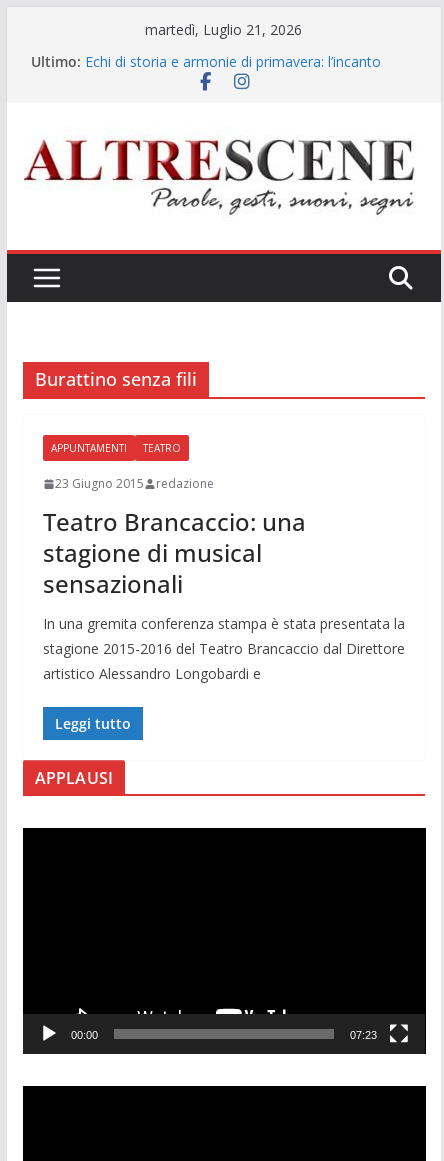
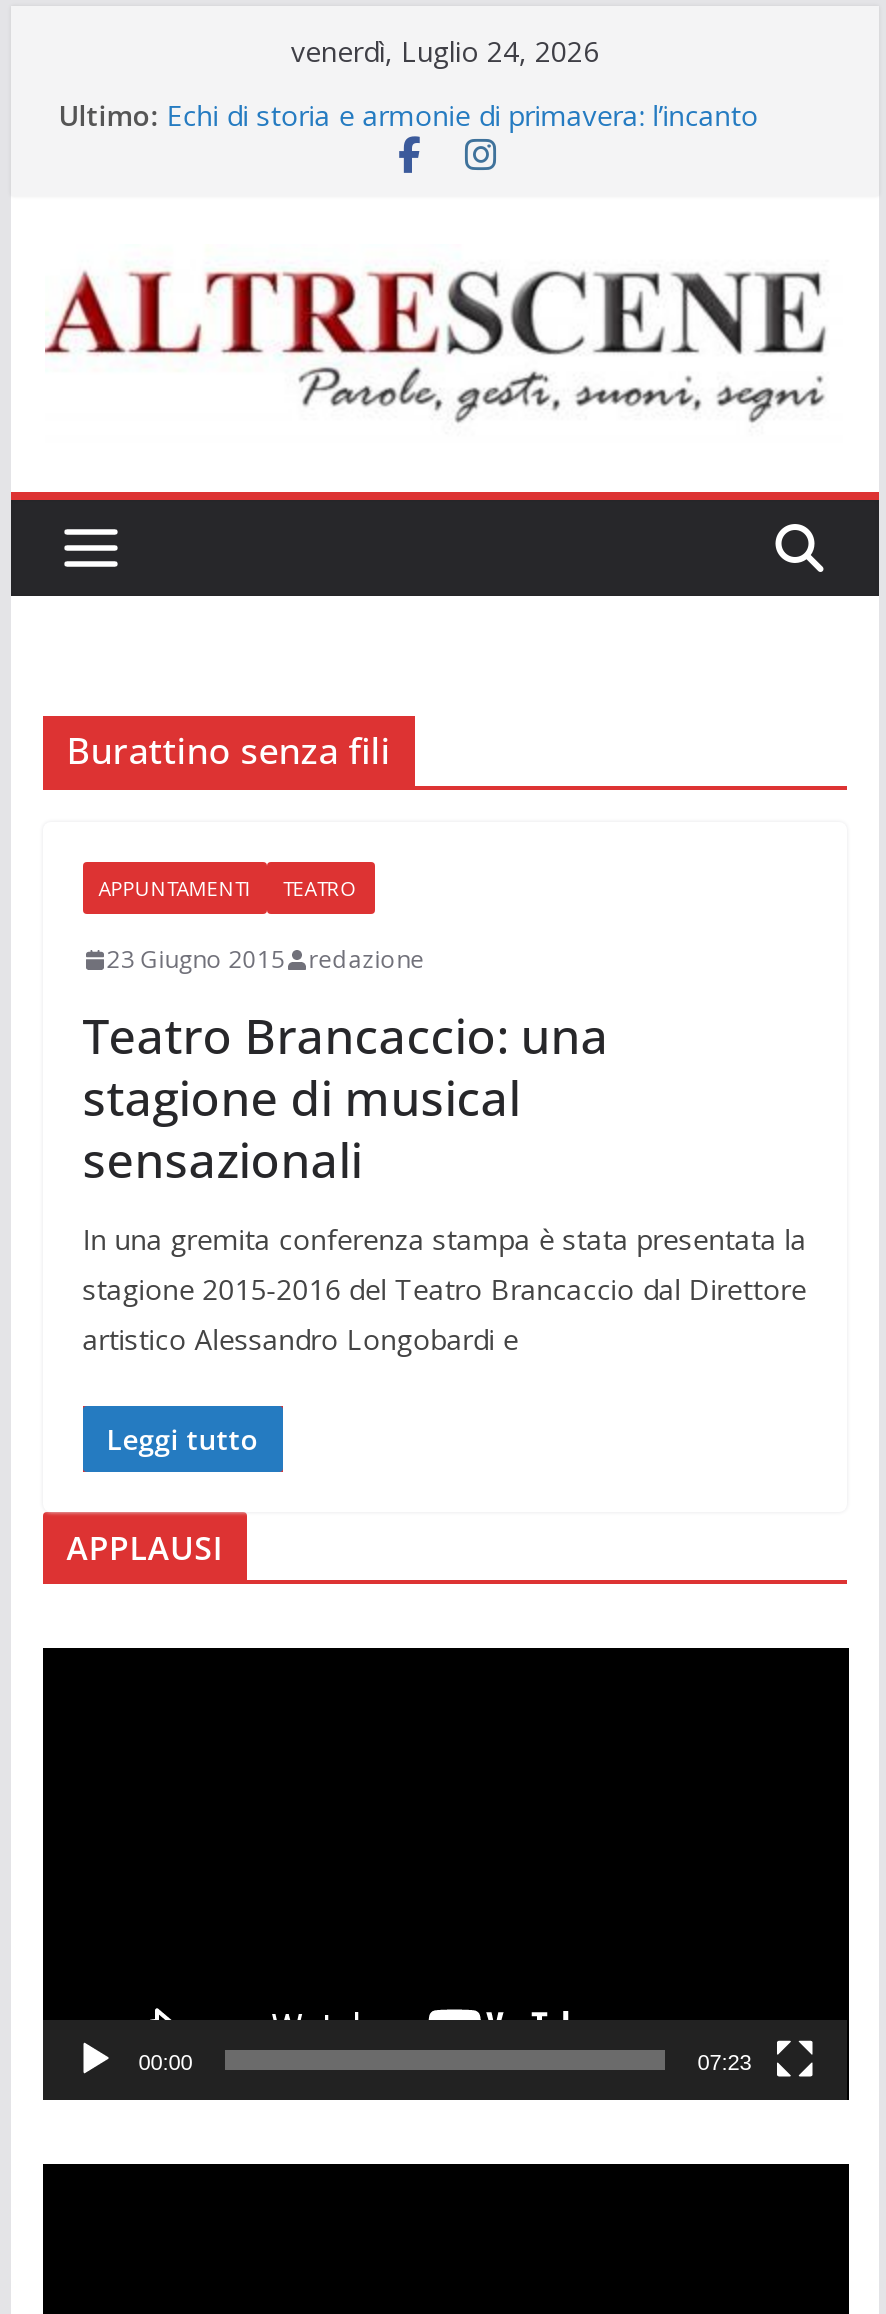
- martedì, Luglio 21, 2026
+ venerdì, Luglio 24, 2026
